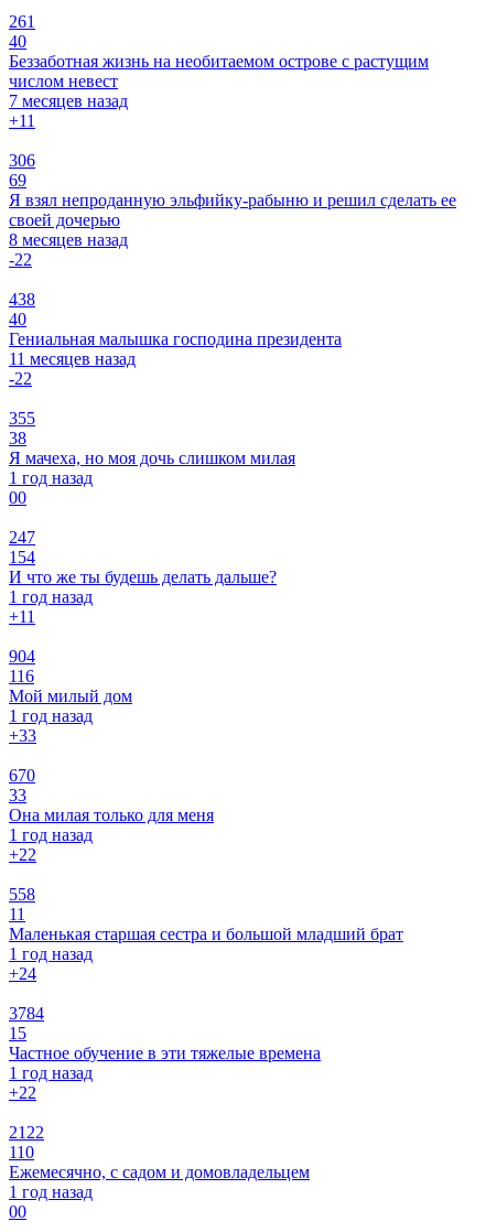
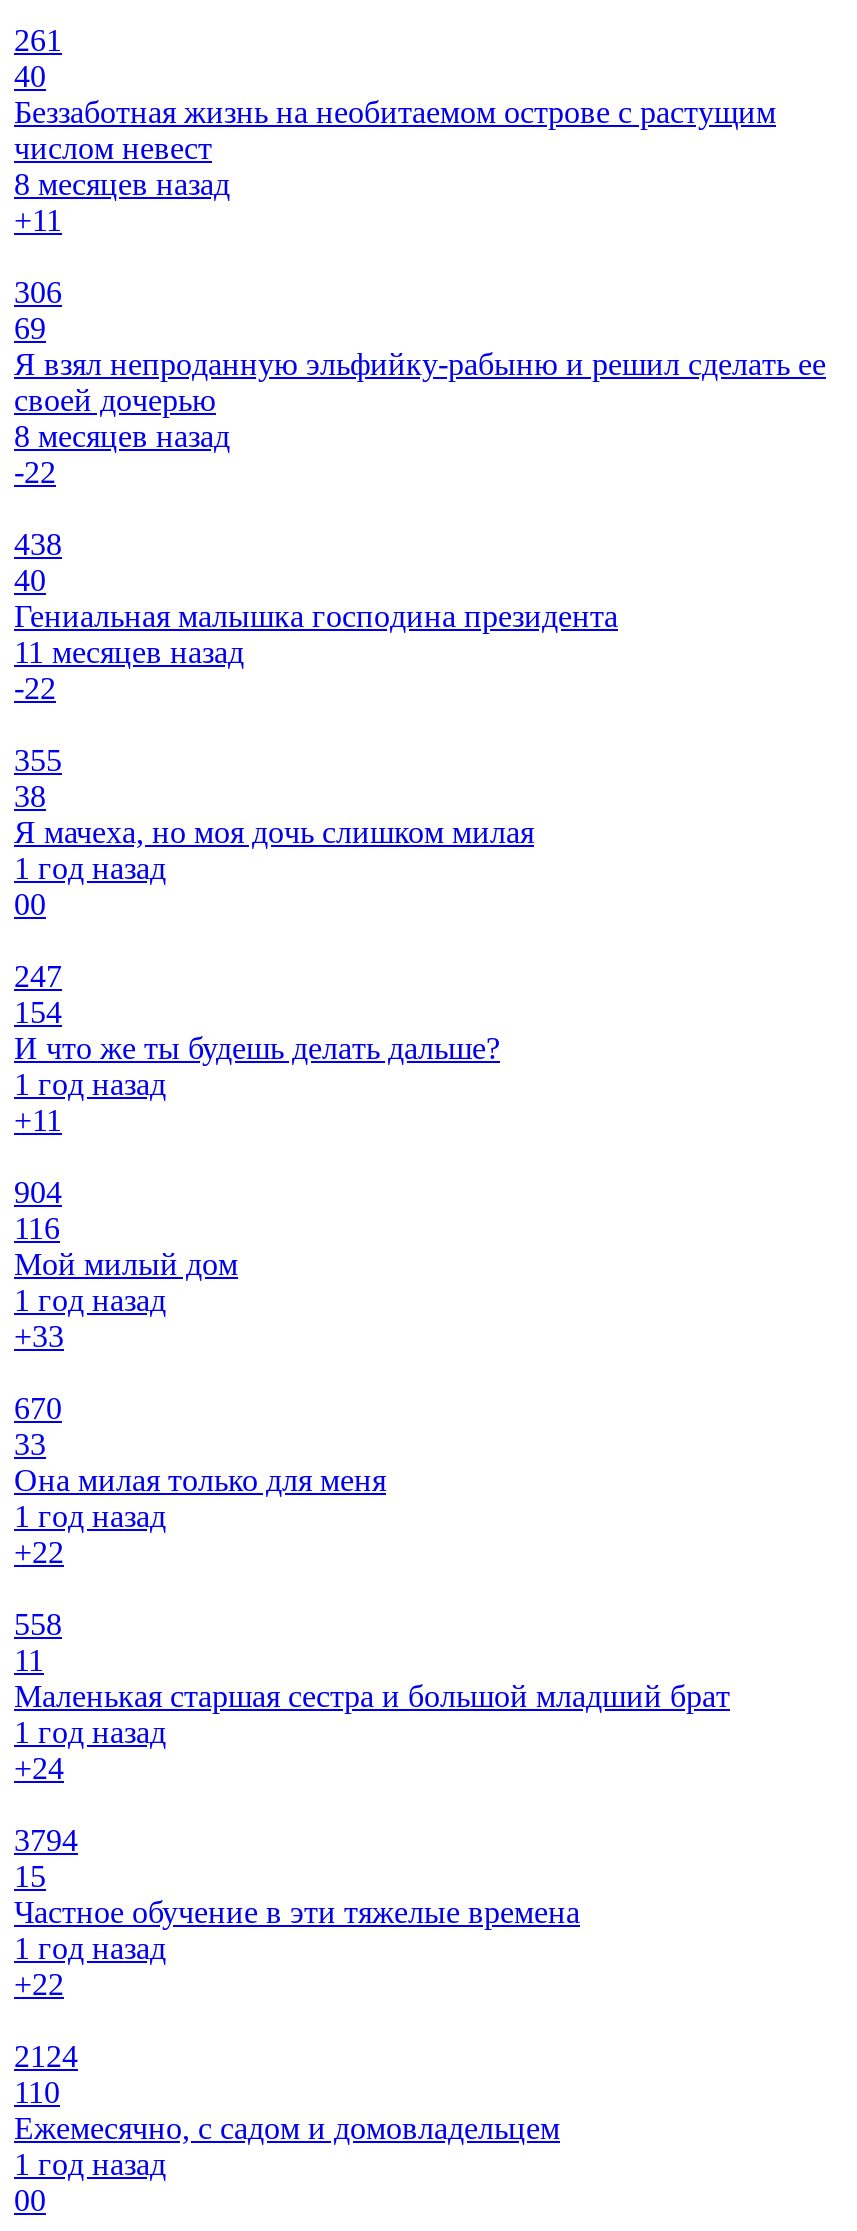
- 7 месяцев назад
+ 8 месяцев назад

- 3784
+ 3794

- 2122
+ 2124
